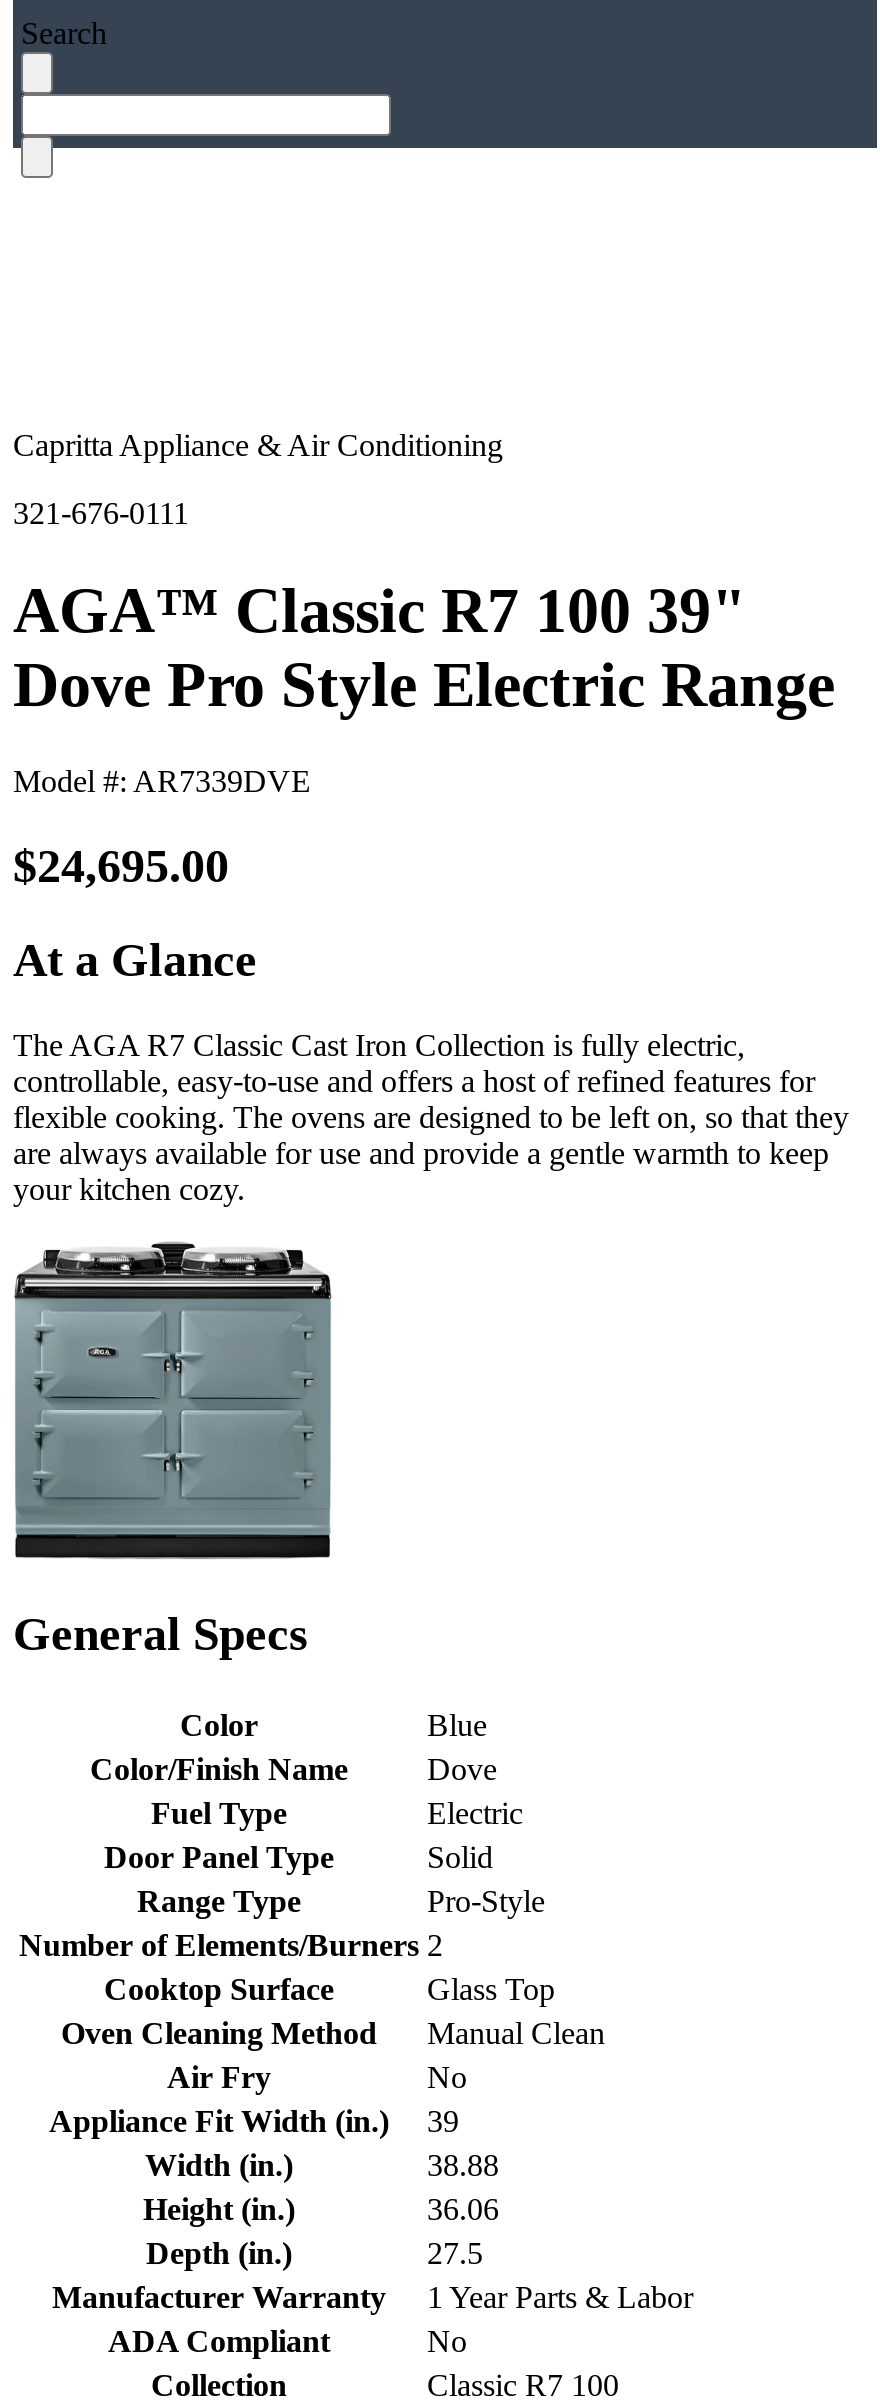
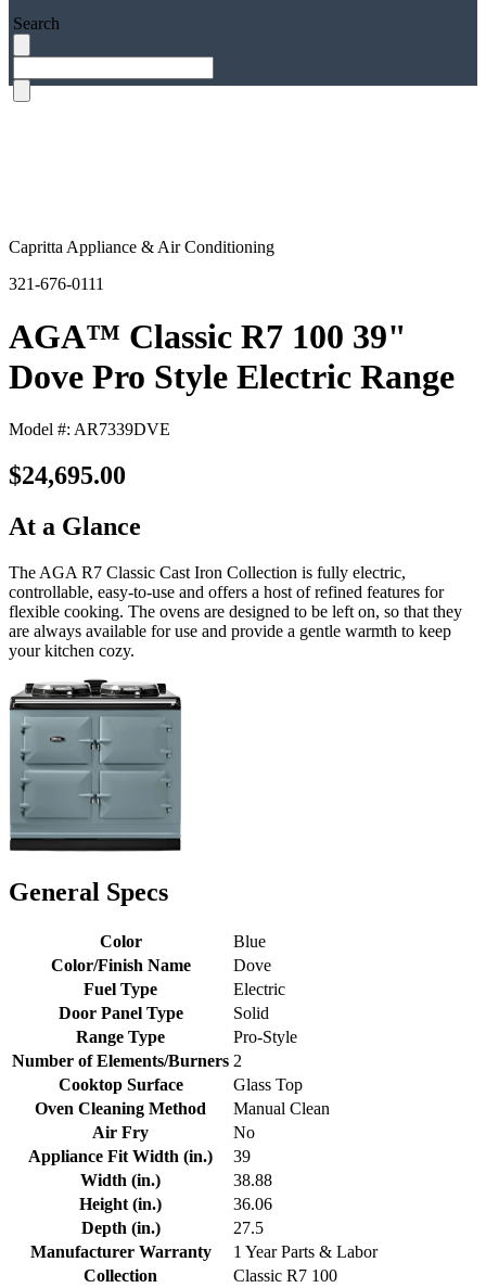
- ADA Compliant
- No
